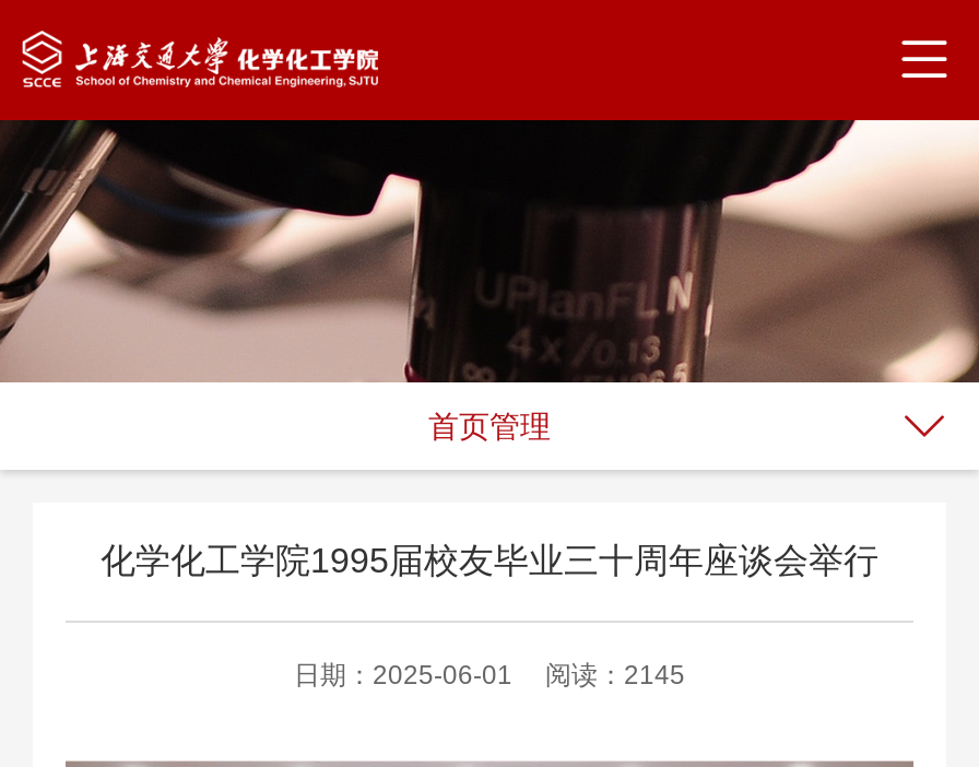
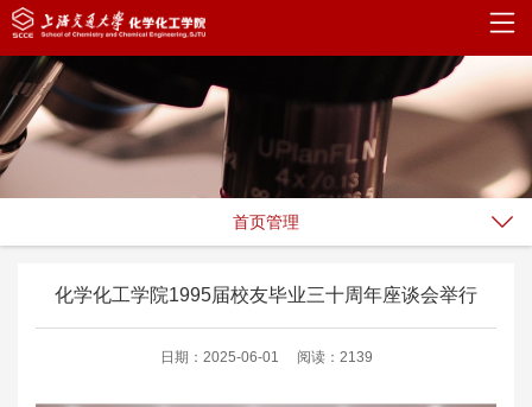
- 日期：2025-06-01 阅读：2145
+ 日期：2025-06-01 阅读：2139
